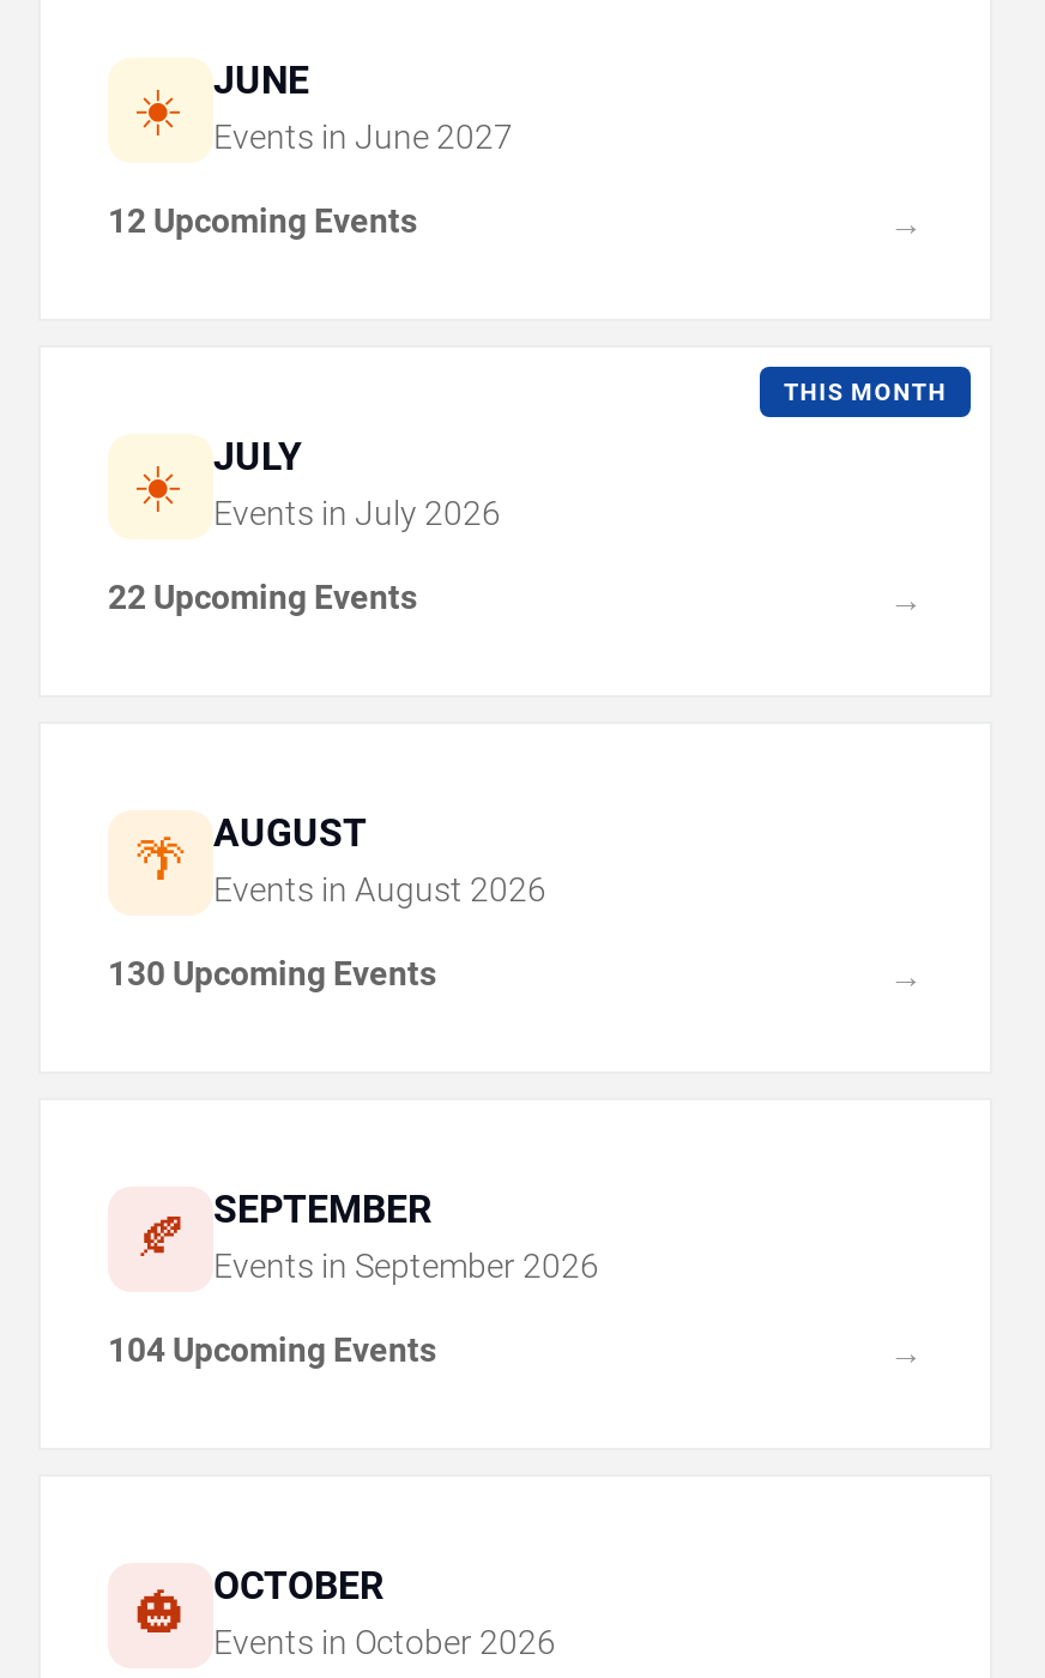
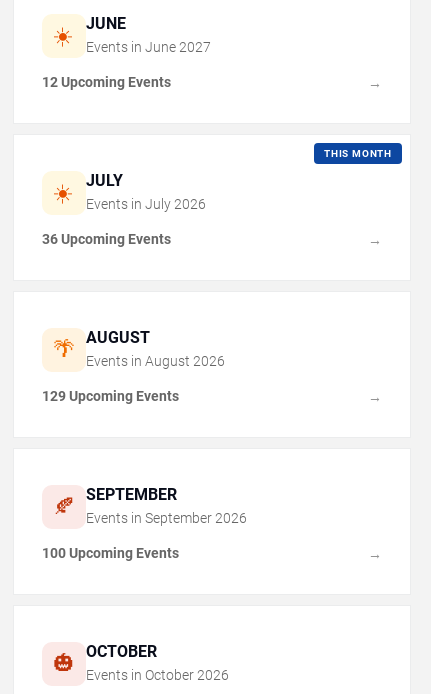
- 22 Upcoming Events
+ 36 Upcoming Events

- 130 Upcoming Events
+ 129 Upcoming Events

- 104 Upcoming Events
+ 100 Upcoming Events
